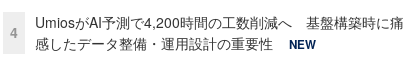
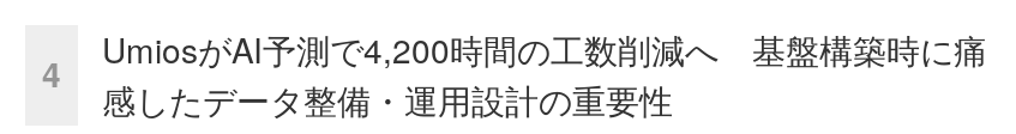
- NEW
